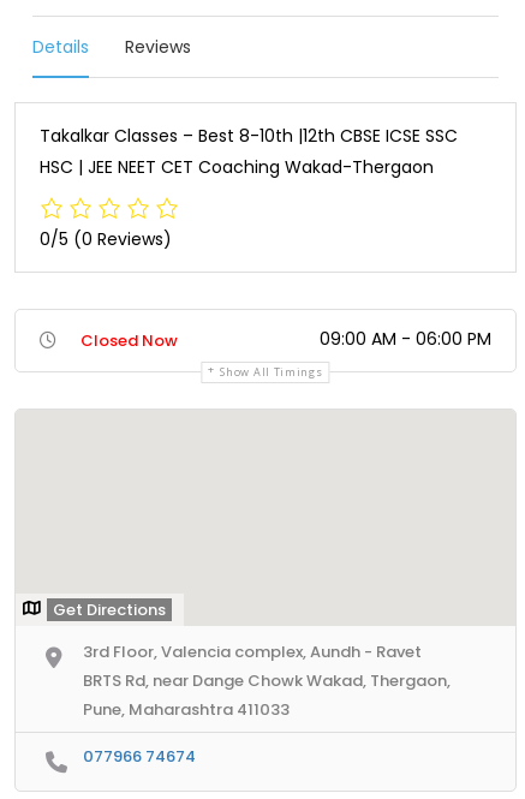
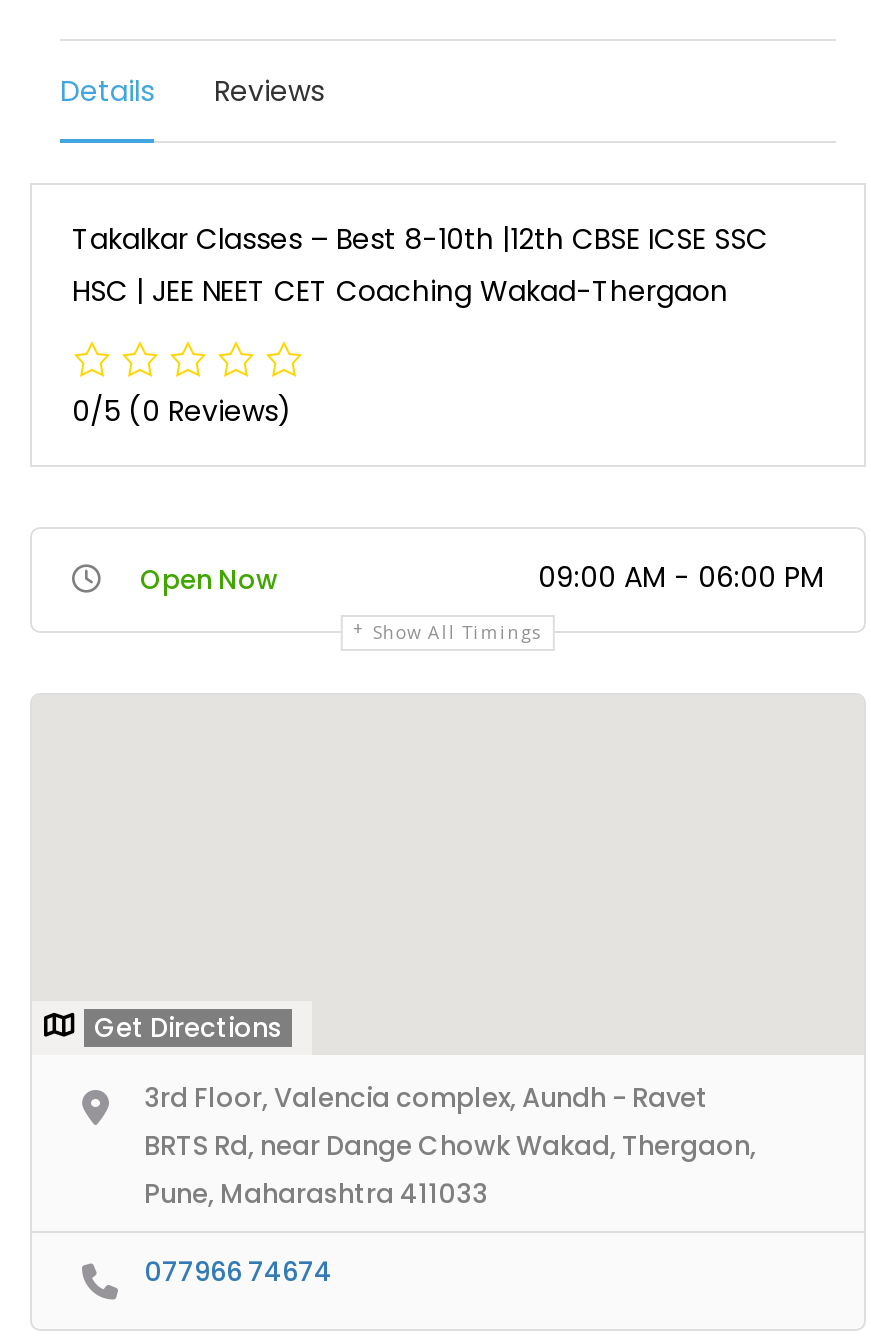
- Closed Now
+ Open Now
